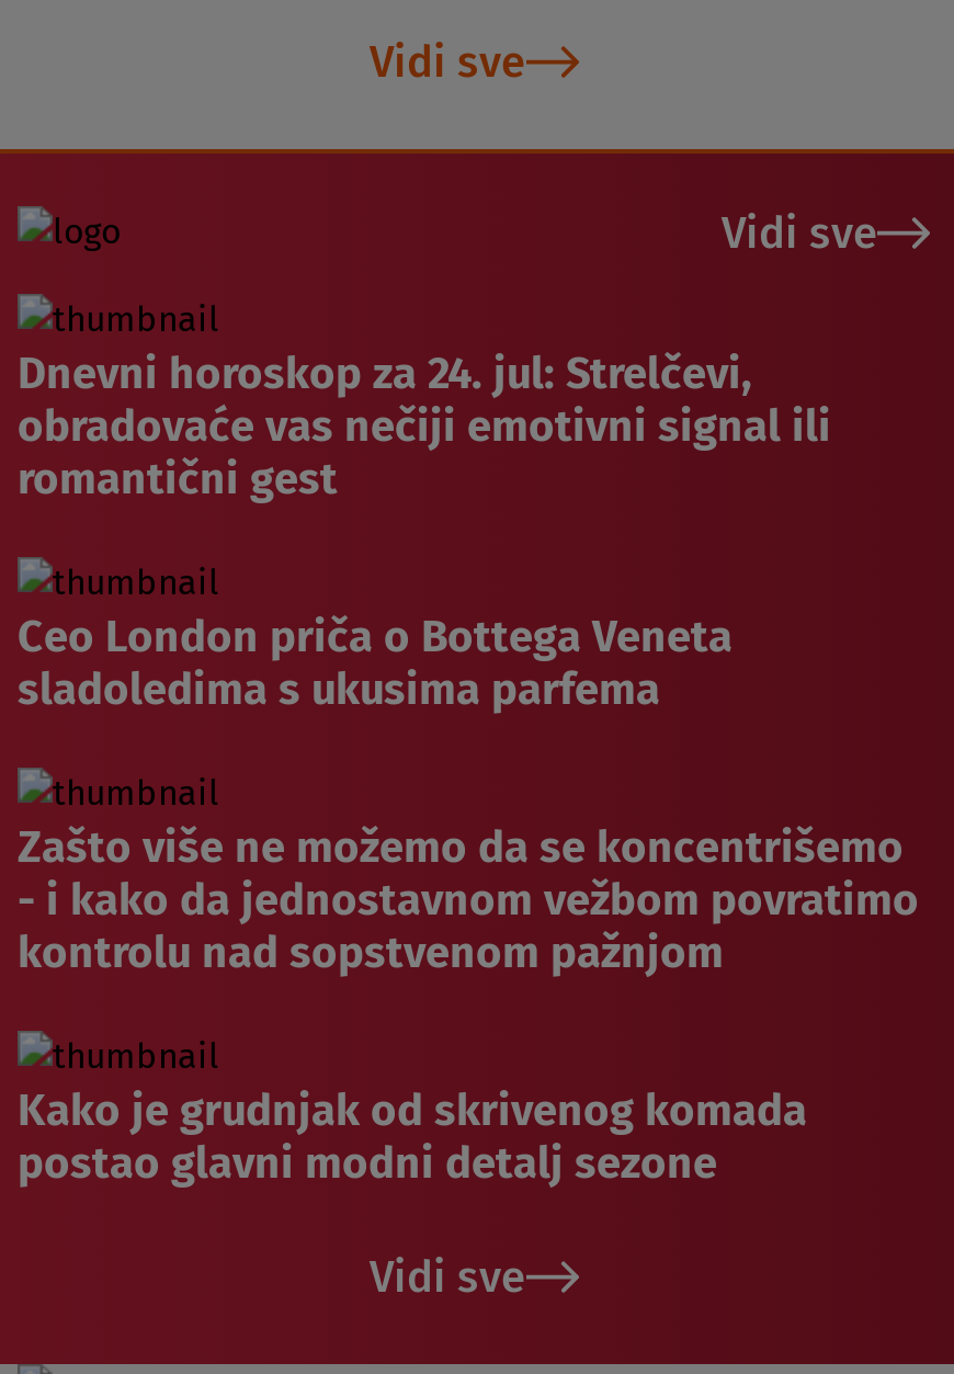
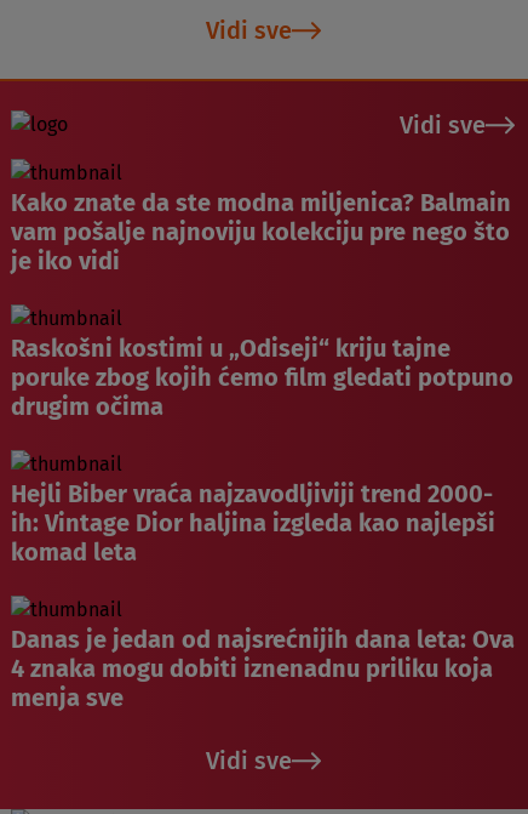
- Dnevni horoskop za 24. jul: Strelčevi,
- obradovaće vas nečiji emotivni signal ili
- romantični gest
+ Kako znate da ste modna miljenica? Balmain
+ vam pošalje najnoviju kolekciju pre nego što
+ je iko vidi

- Ceo London priča o Bottega Veneta
- sladoledima s ukusima parfema
+ Raskošni kostimi u „Odiseji“ kriju tajne
+ poruke zbog kojih ćemo film gledati potpuno
+ drugim očima

- Zašto više ne možemo da se koncentrišemo
- - i kako da jednostavnom vežbom povratimo
- kontrolu nad sopstvenom pažnjom
+ Hejli Biber vraća najzavodljiviji trend 2000-
+ ih: Vintage Dior haljina izgleda kao najlepši
+ komad leta

- Kako je grudnjak od skrivenog komada
- postao glavni modni detalj sezone
+ Danas je jedan od najsrećnijih dana leta: Ova
+ 4 znaka mogu dobiti iznenadnu priliku koja
+ menja sve
